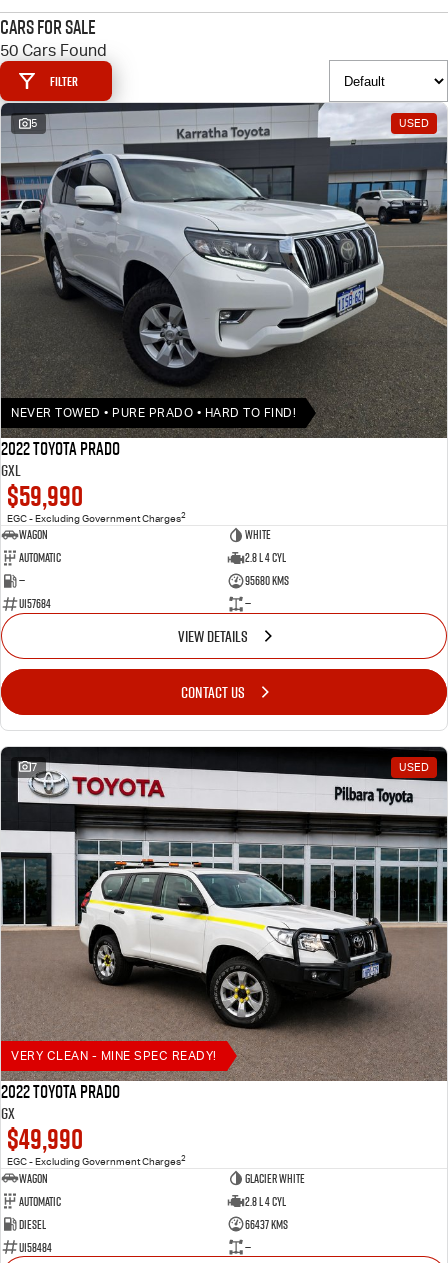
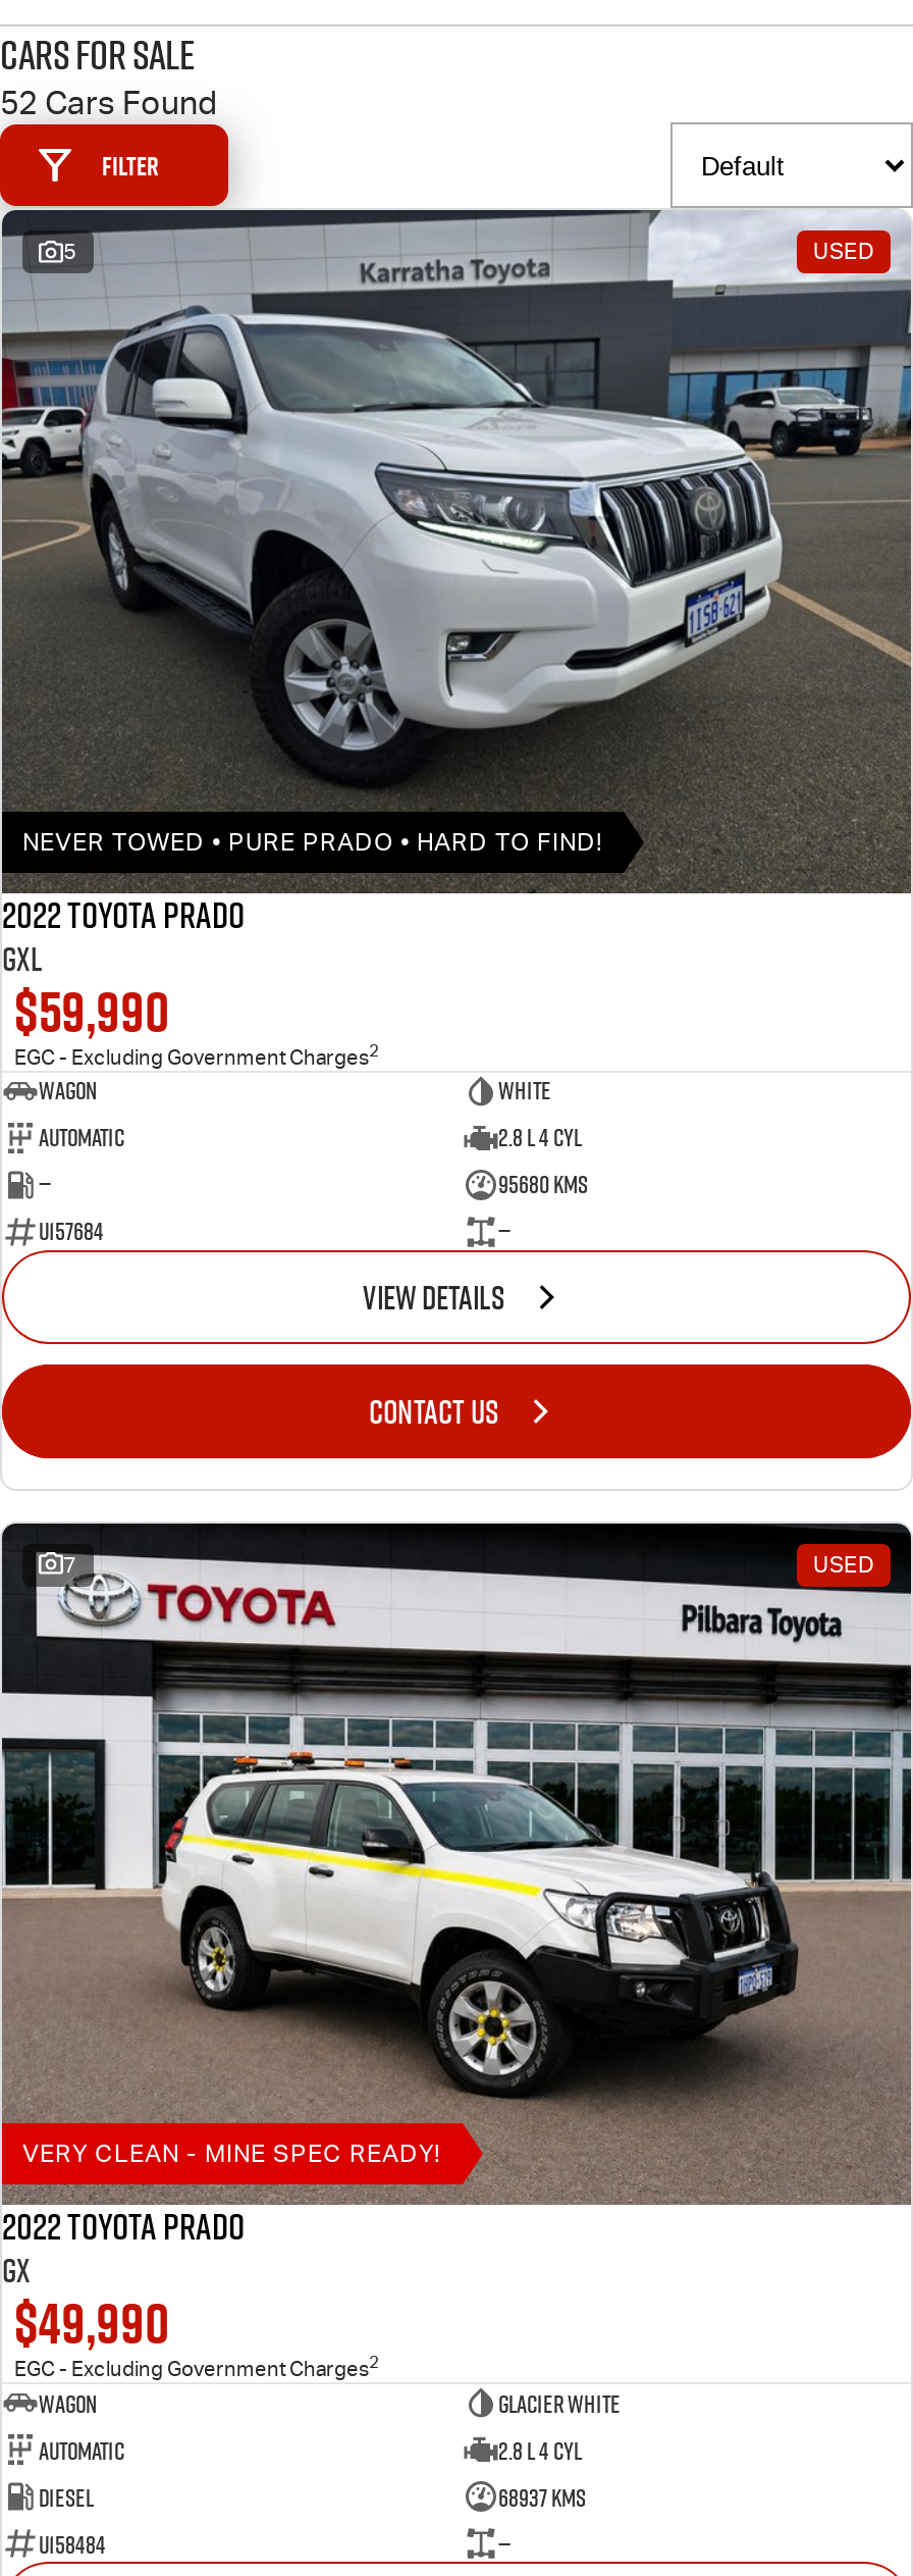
- 50 Cars Found
+ 52 Cars Found

- 66437 Kms
+ 68937 Kms
